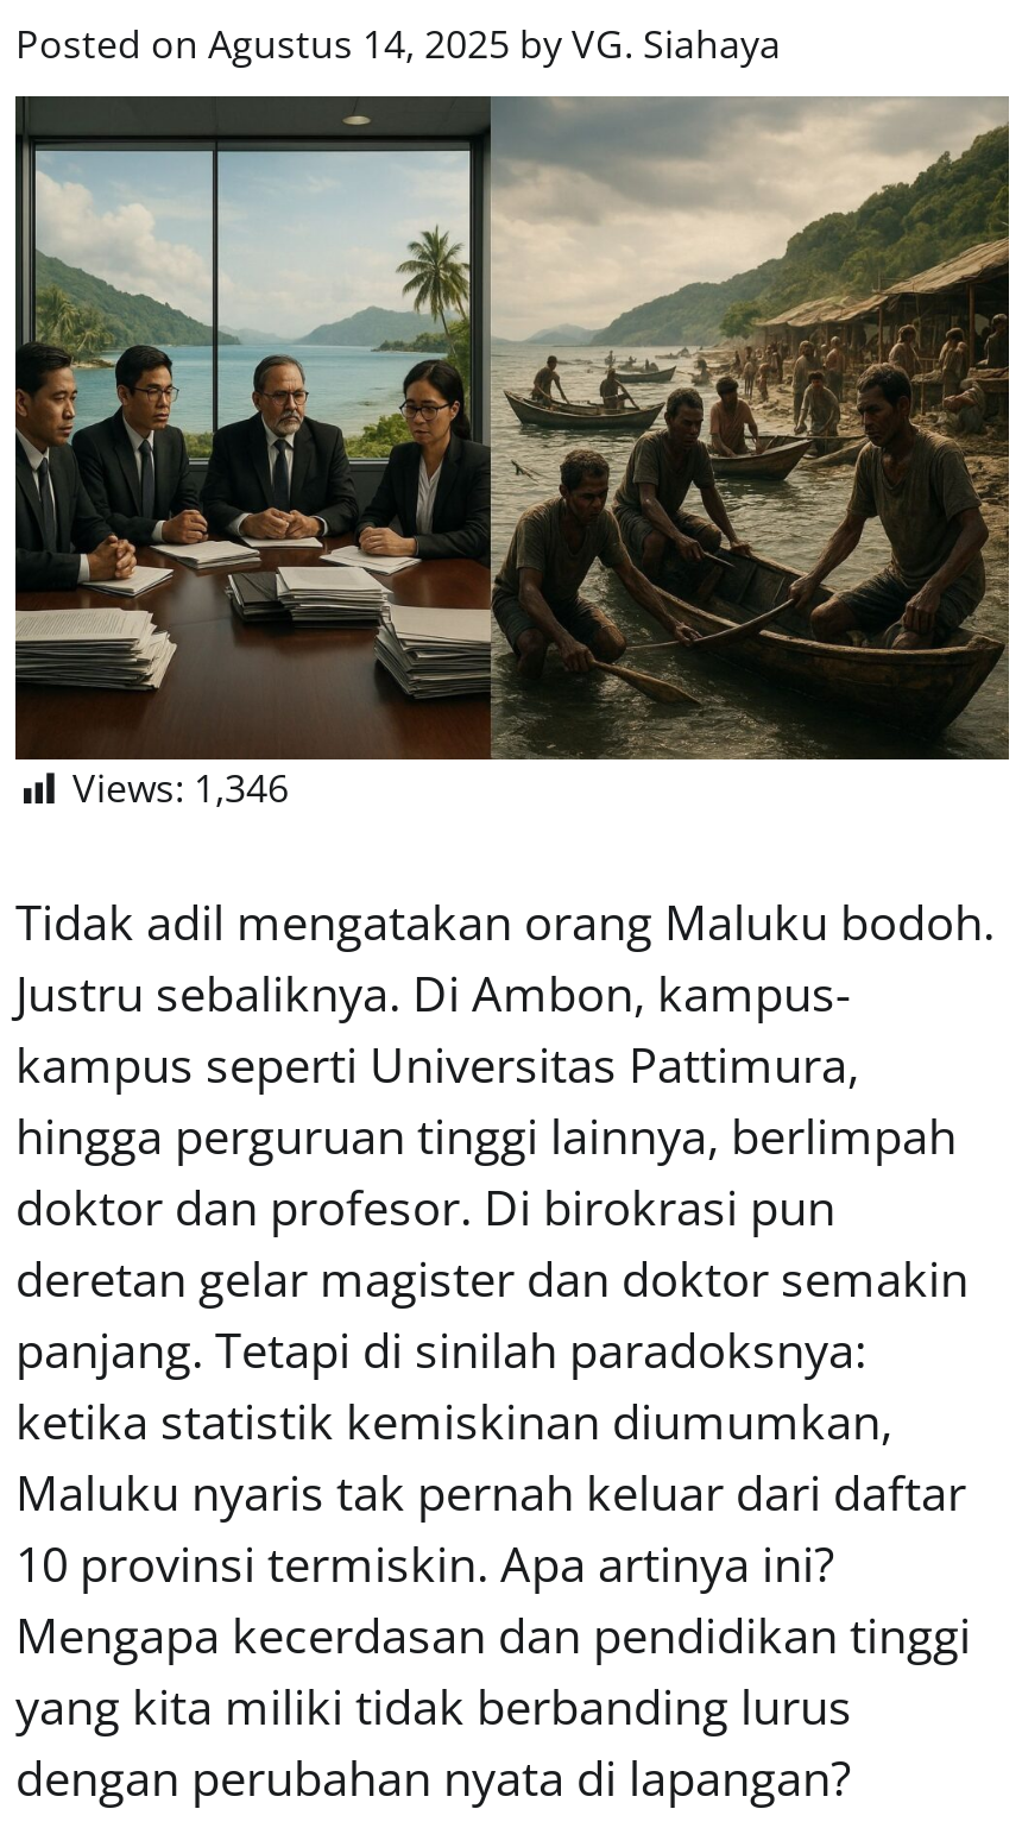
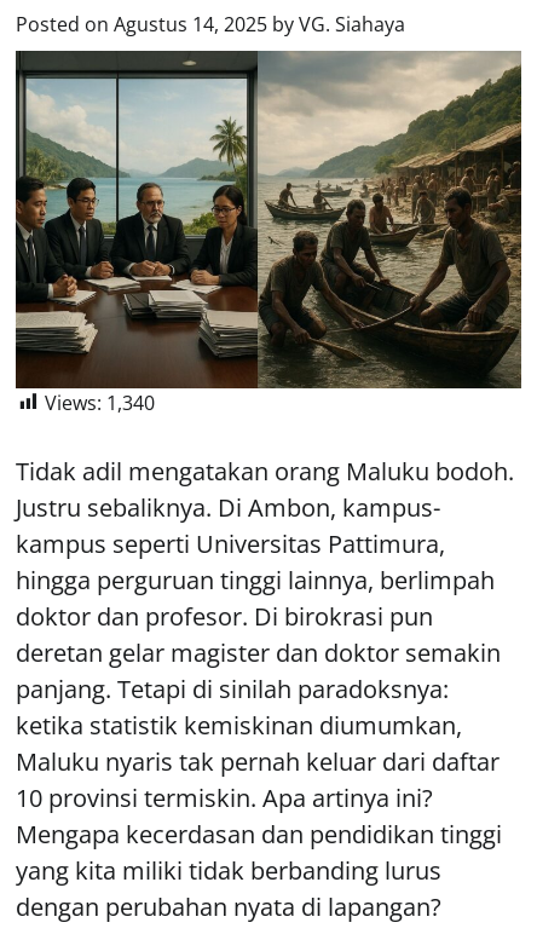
- Views: 1,346
+ Views: 1,340
